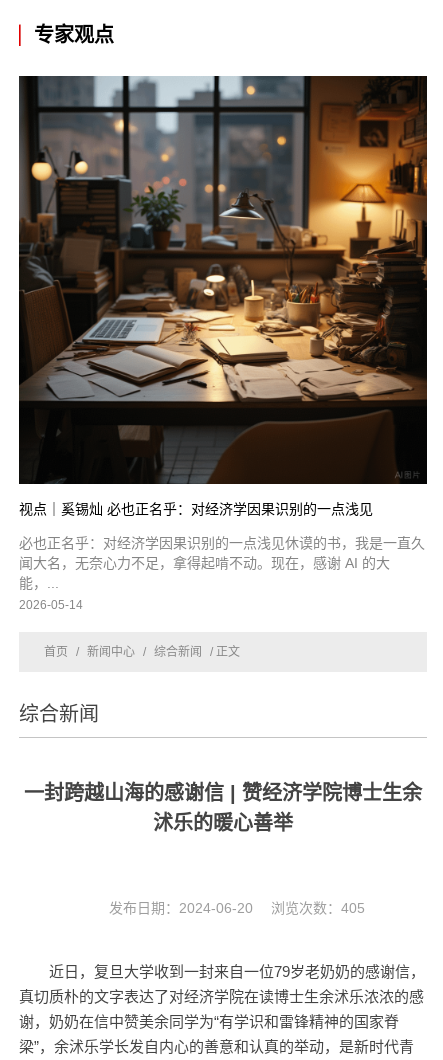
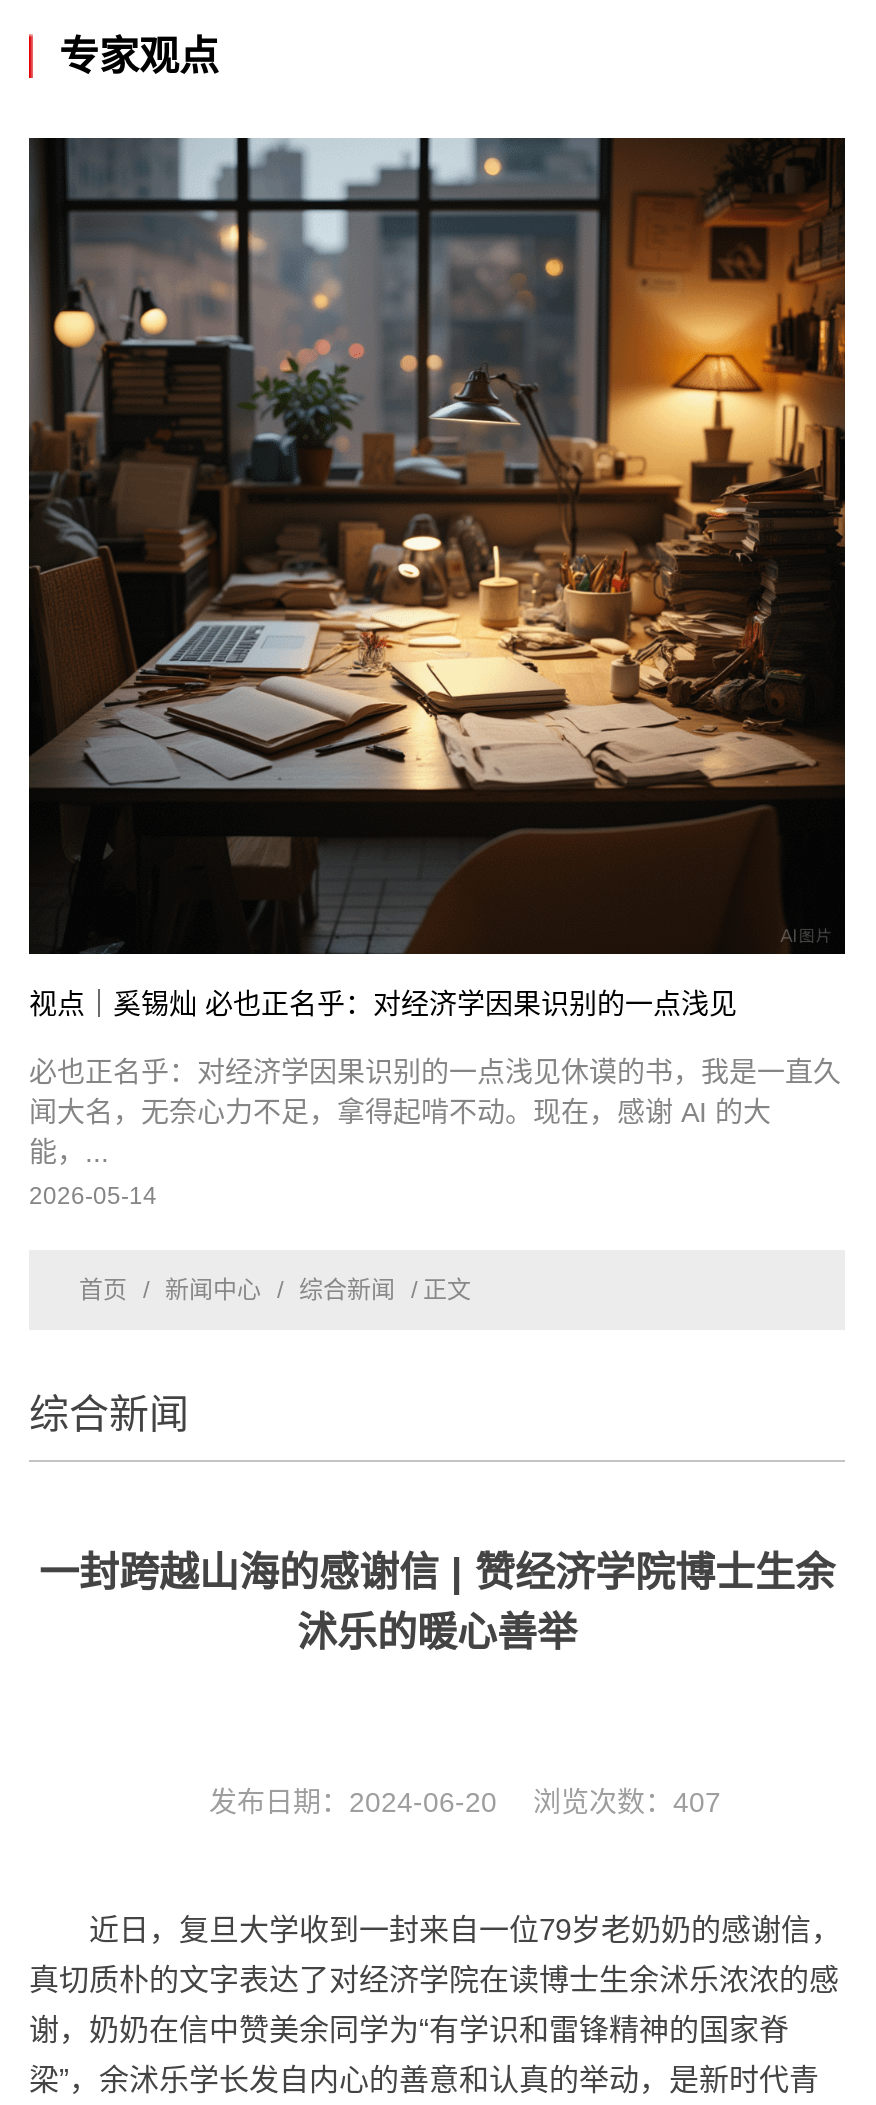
- 发布日期：2024-06-20 浏览次数：405
+ 发布日期：2024-06-20 浏览次数：407
